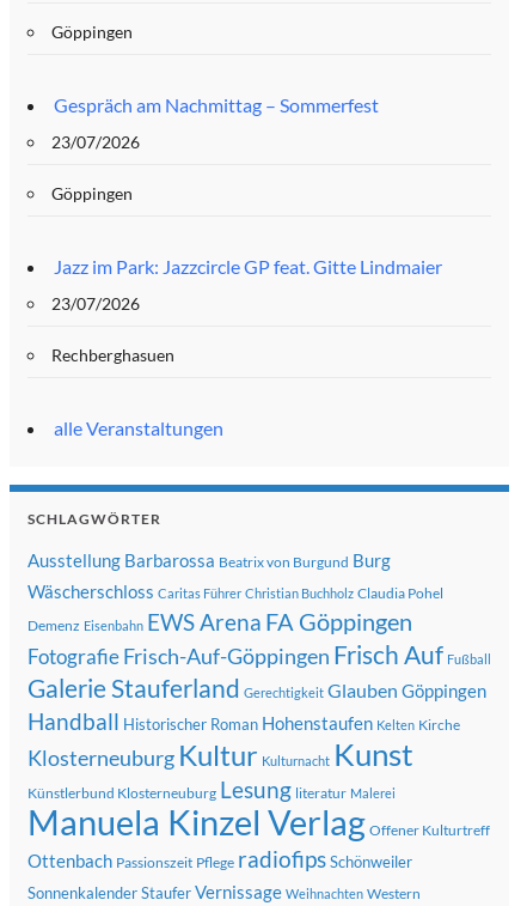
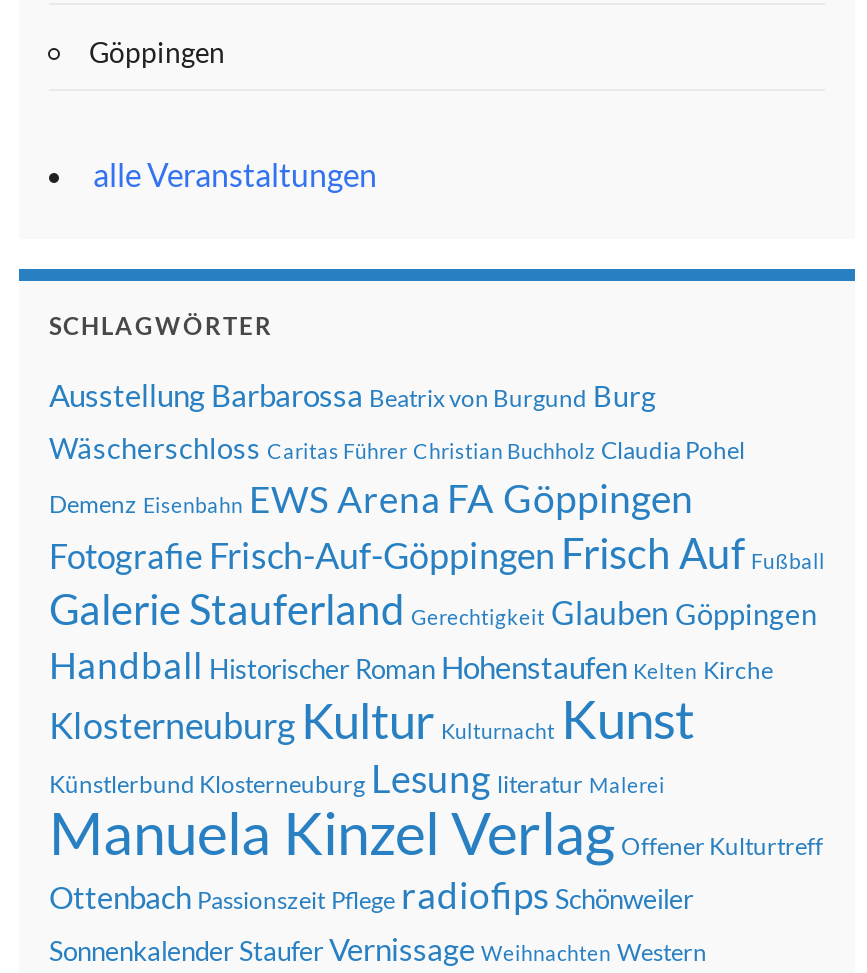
- Gespräch am Nachmittag – Sommerfest
- 23/07/2026
- Göppingen
- Jazz im Park: Jazzcircle GP feat. Gitte Lindmaier
- 23/07/2026
- Rechberghasuen
